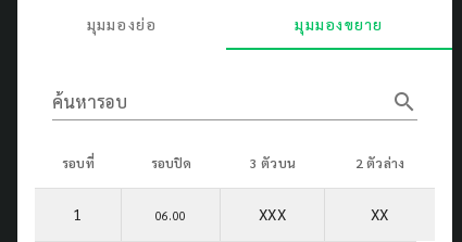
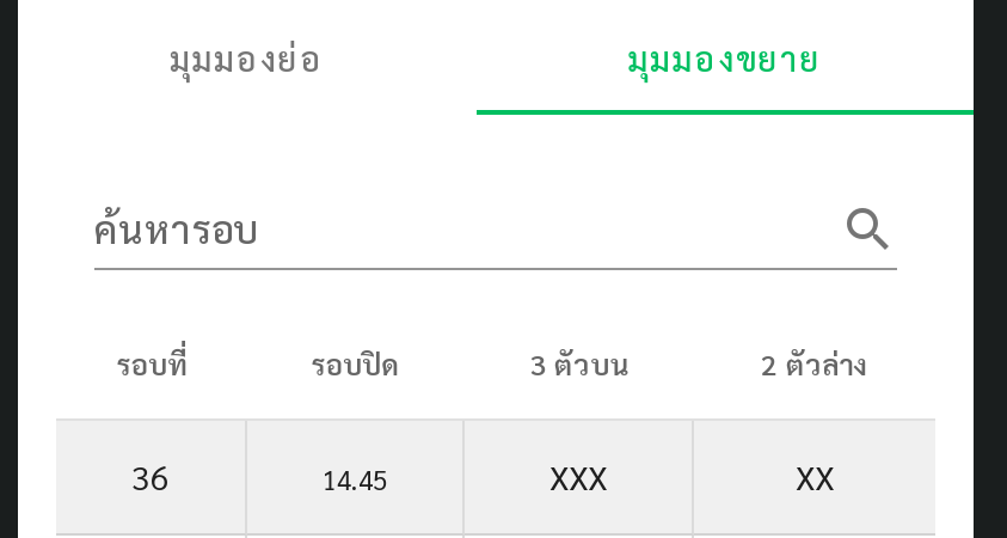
- 1
+ 36

- 06.00
+ 14.45
